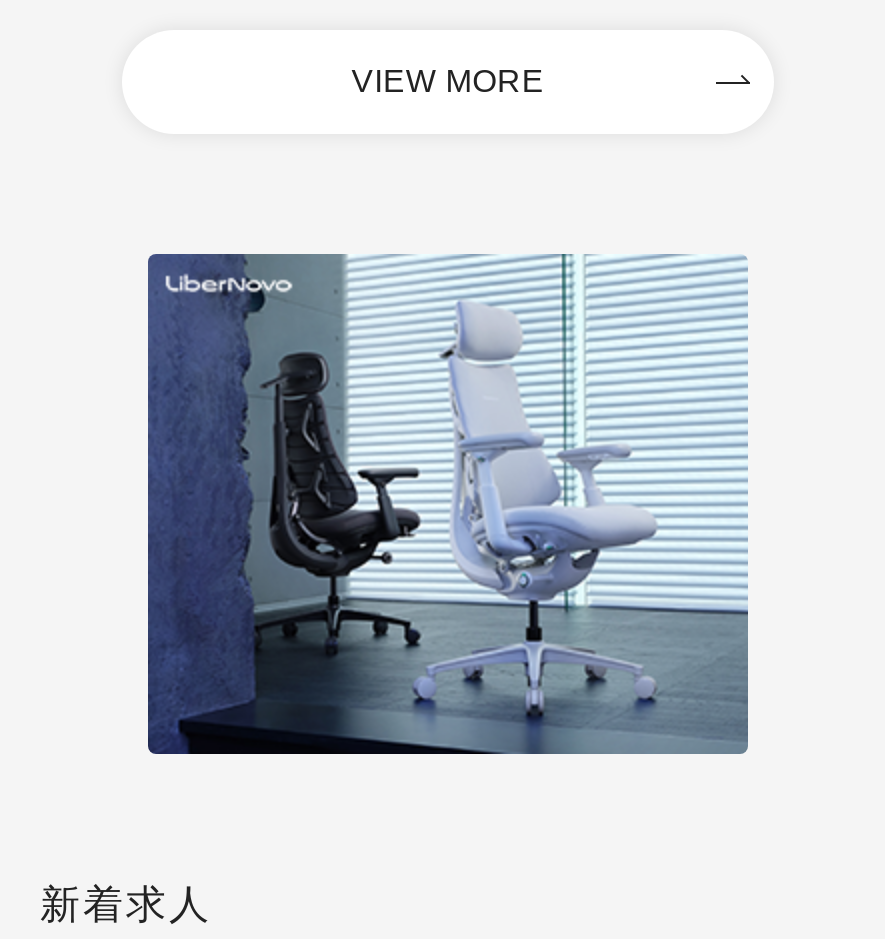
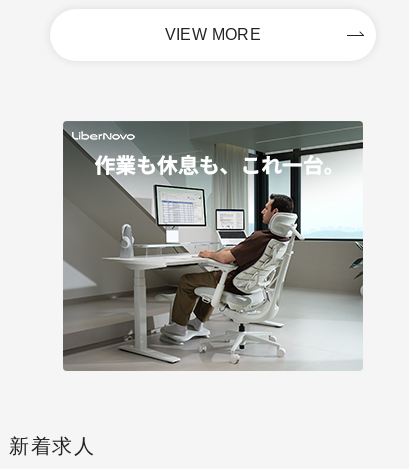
- [image]
+ [image]
